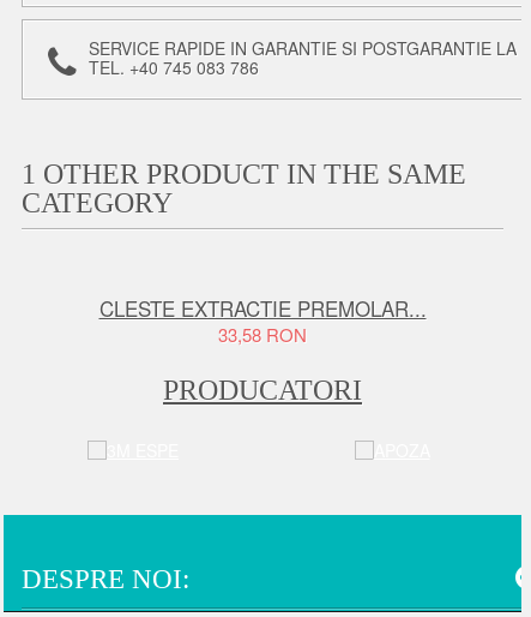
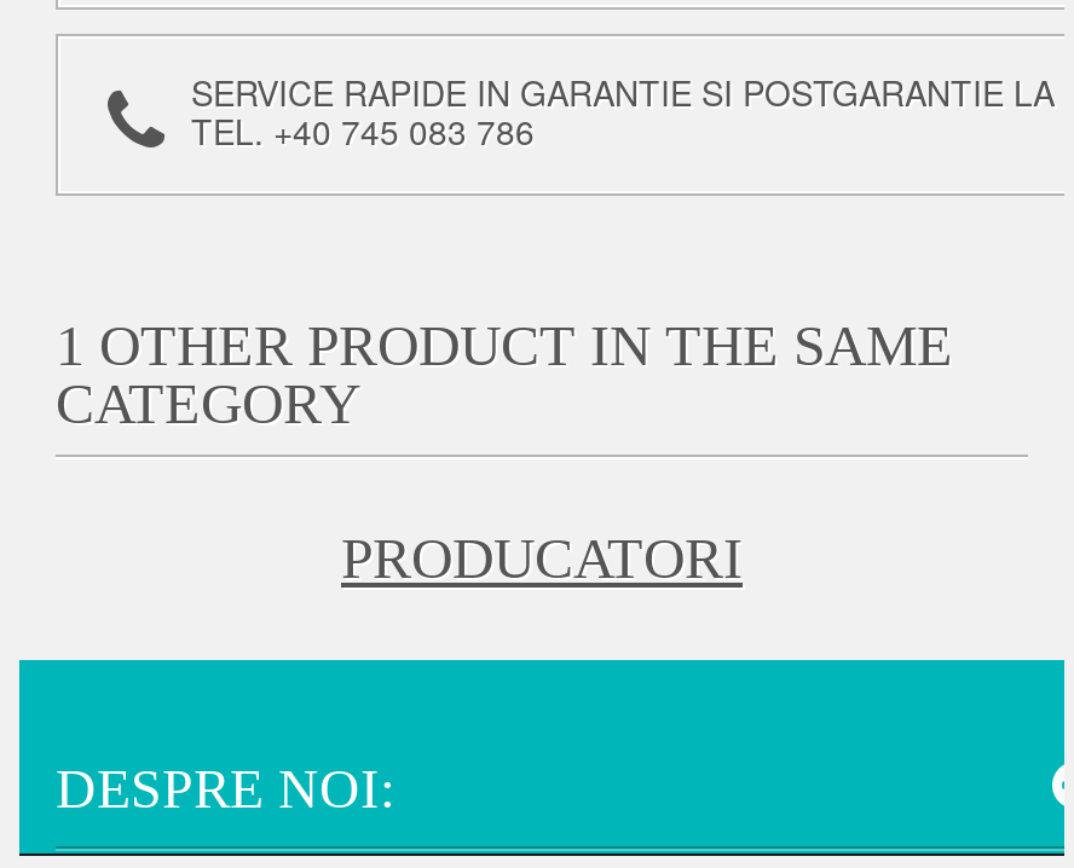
- CLESTE EXTRACTIE PREMOLAR...
- 33,58 RON
